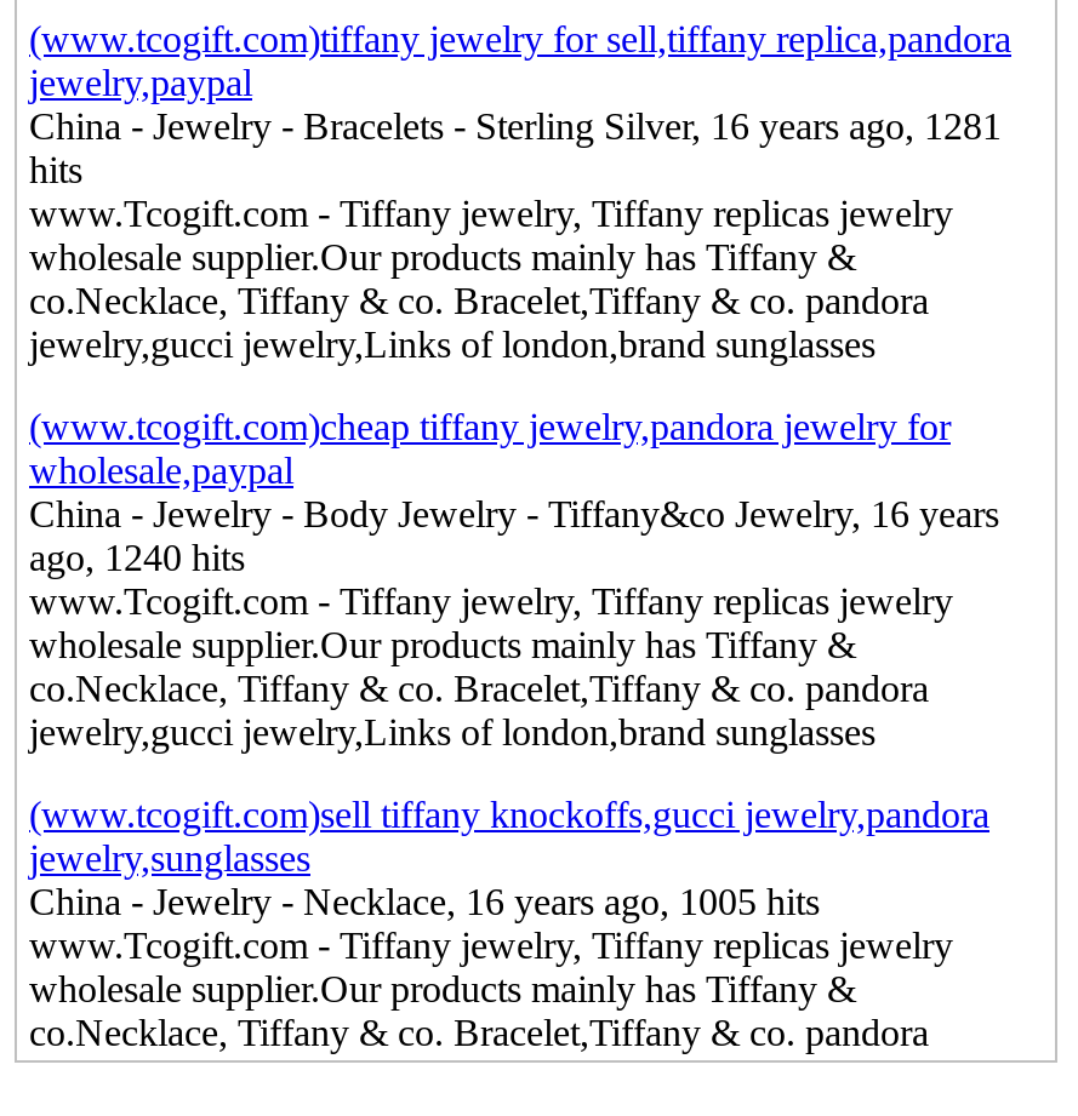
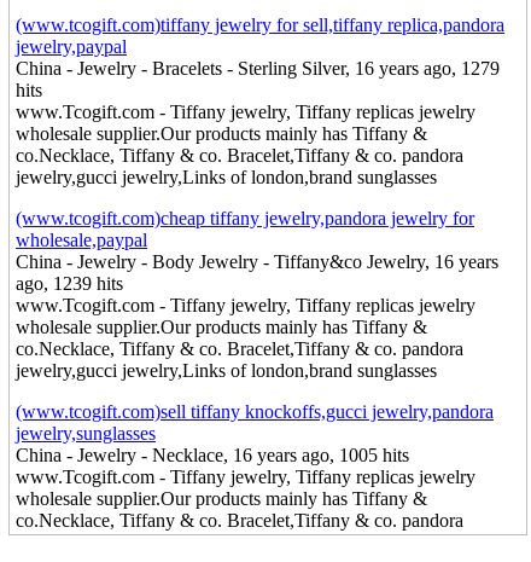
- China - Jewelry - Bracelets - Sterling Silver, 16 years ago, 1281
+ China - Jewelry - Bracelets - Sterling Silver, 16 years ago, 1279

- ago, 1240 hits
+ ago, 1239 hits
